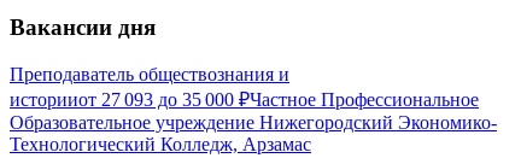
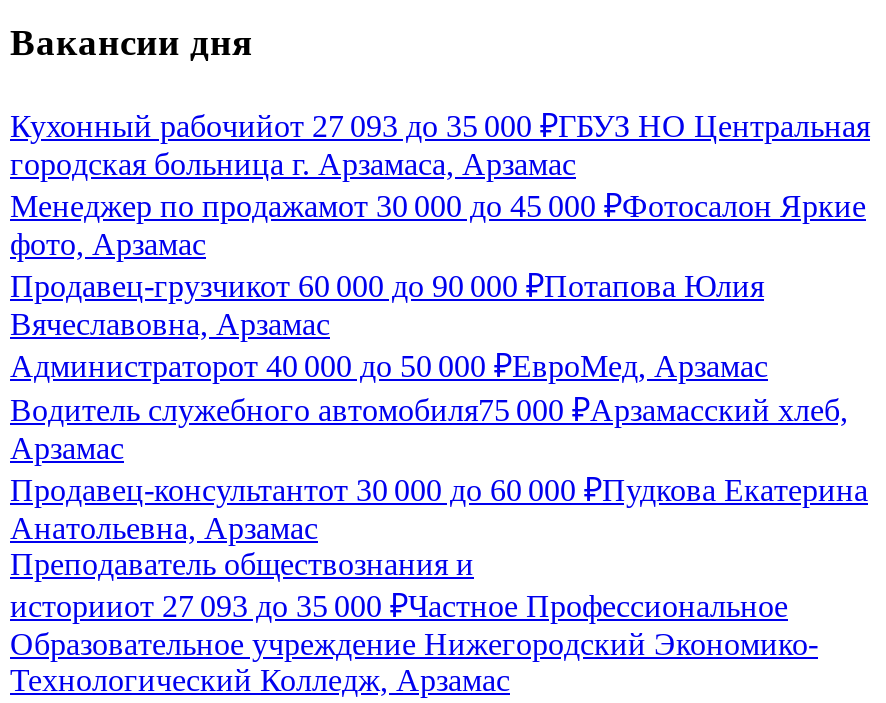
+ Кухонный рабочийот 27 093 до 35 000 ₽ГБУЗ НО Центральная
+ городская больница г. Арзамаса, Арзамас
+ Менеджер по продажамот 30 000 до 45 000 ₽Фотосалон Яркие
+ фото, Арзамас
+ Продавец-грузчикот 60 000 до 90 000 ₽Потапова Юлия
+ Вячеславовна, Арзамас
+ Администраторот 40 000 до 50 000 ₽ЕвроМед, Арзамас
+ Водитель служебного автомобиля75 000 ₽Арзамасский хлеб,
+ Арзамас
+ Продавец-консультантот 30 000 до 60 000 ₽Пудкова Екатерина
+ Анатольевна, Арзамас
